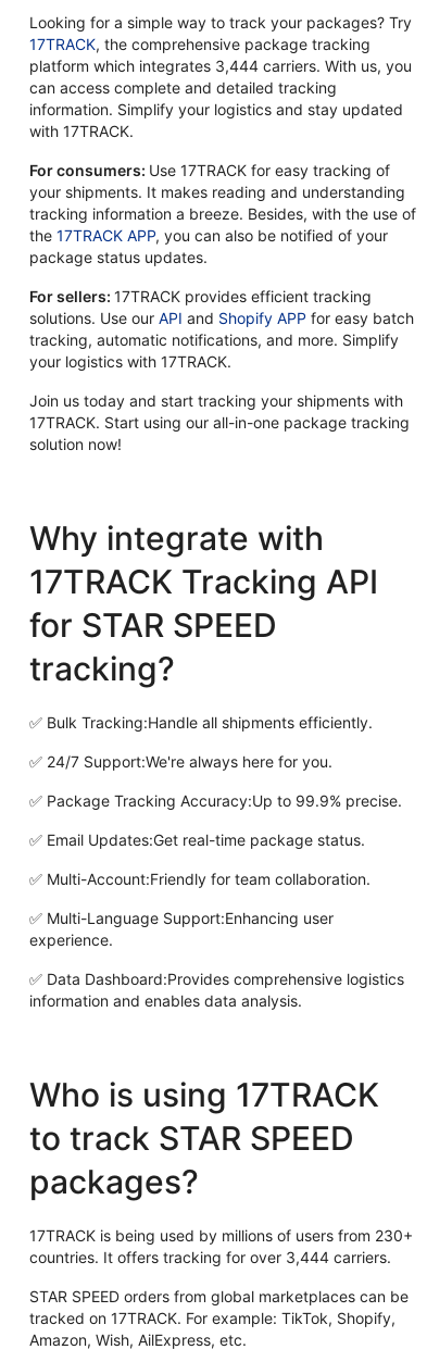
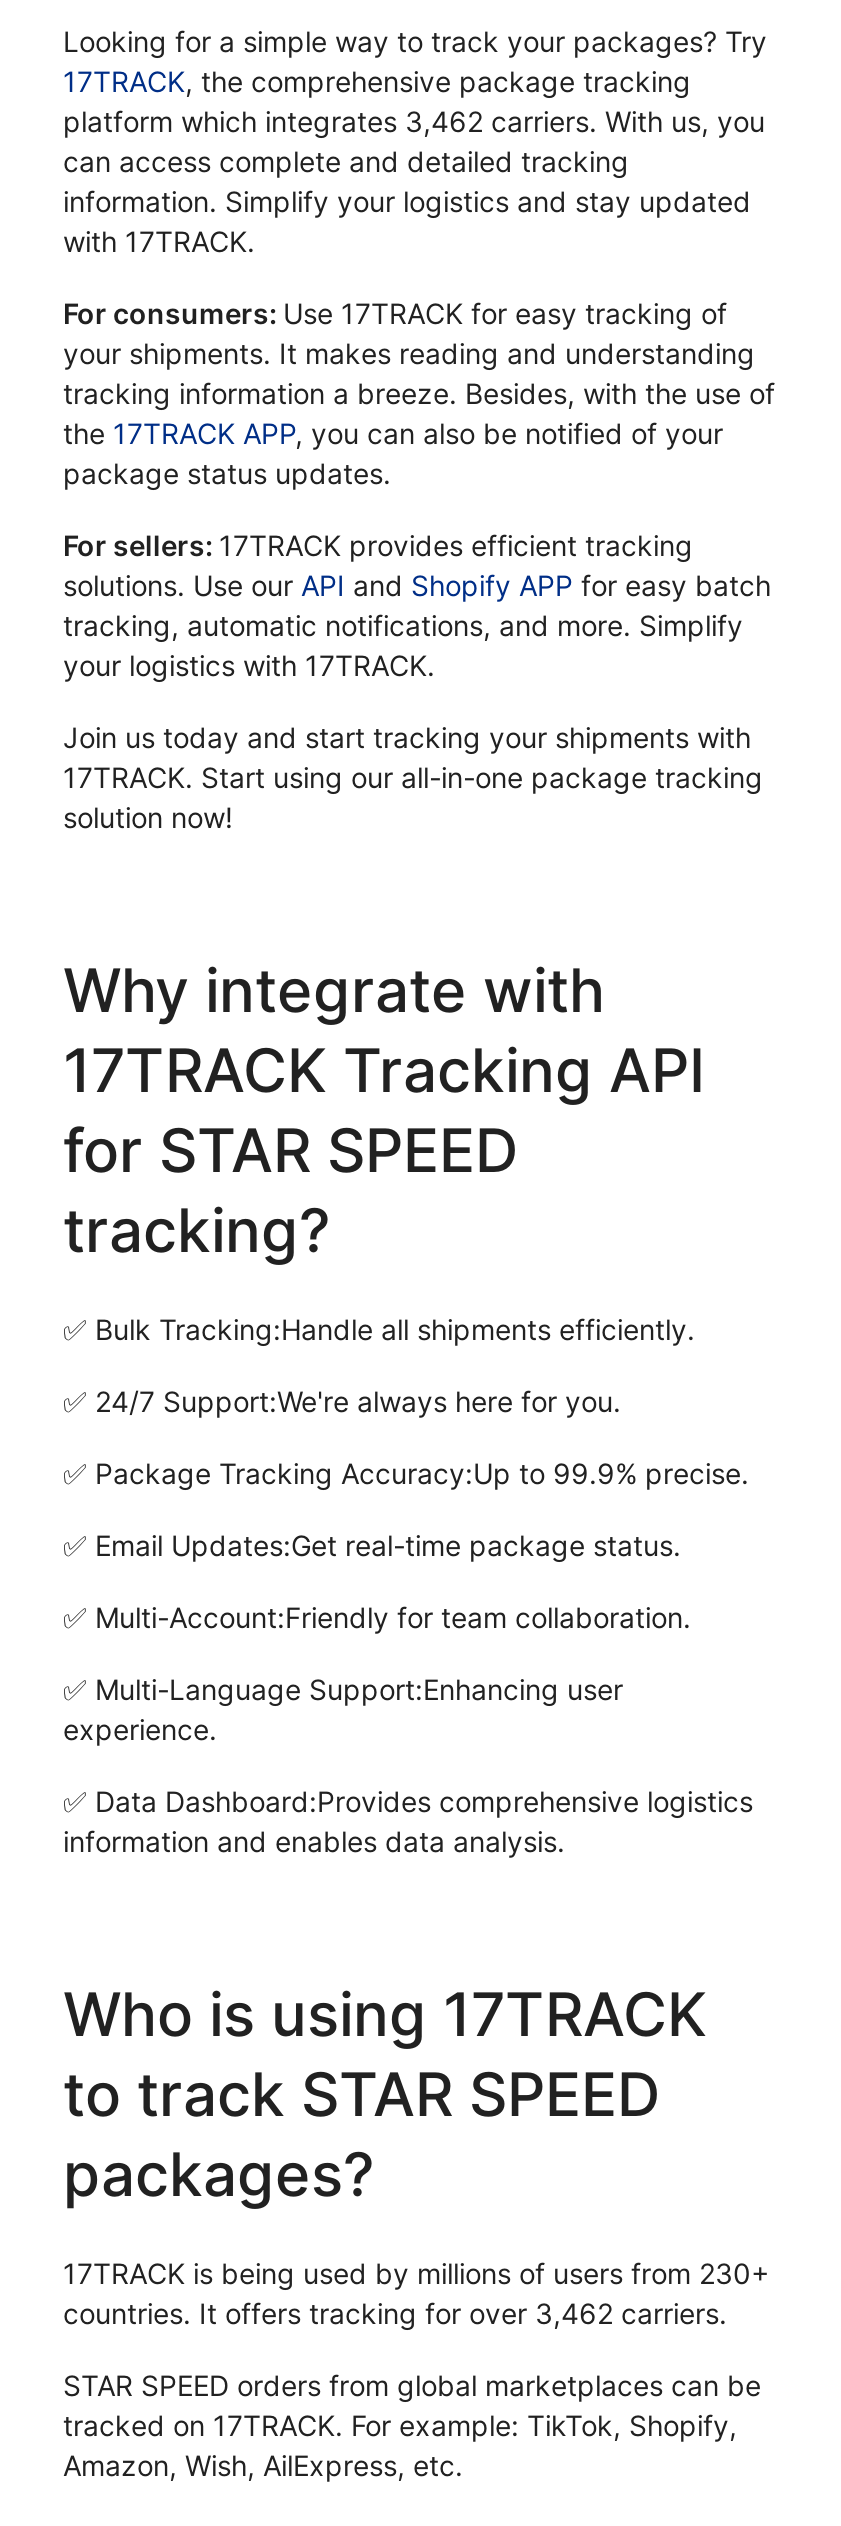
- platform which integrates 3,444 carriers. With us, you
+ platform which integrates 3,462 carriers. With us, you

- countries. It offers tracking for over 3,444 carriers.
+ countries. It offers tracking for over 3,462 carriers.
